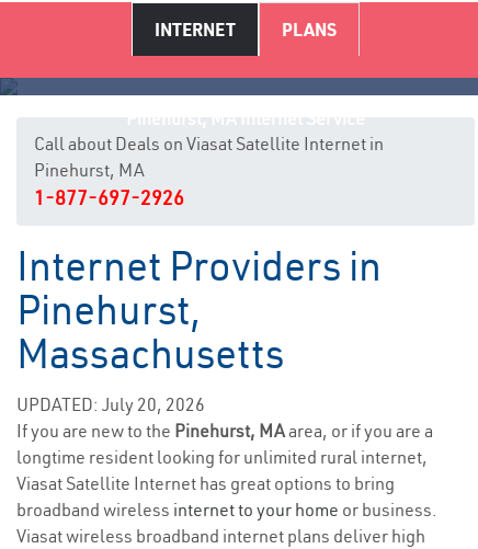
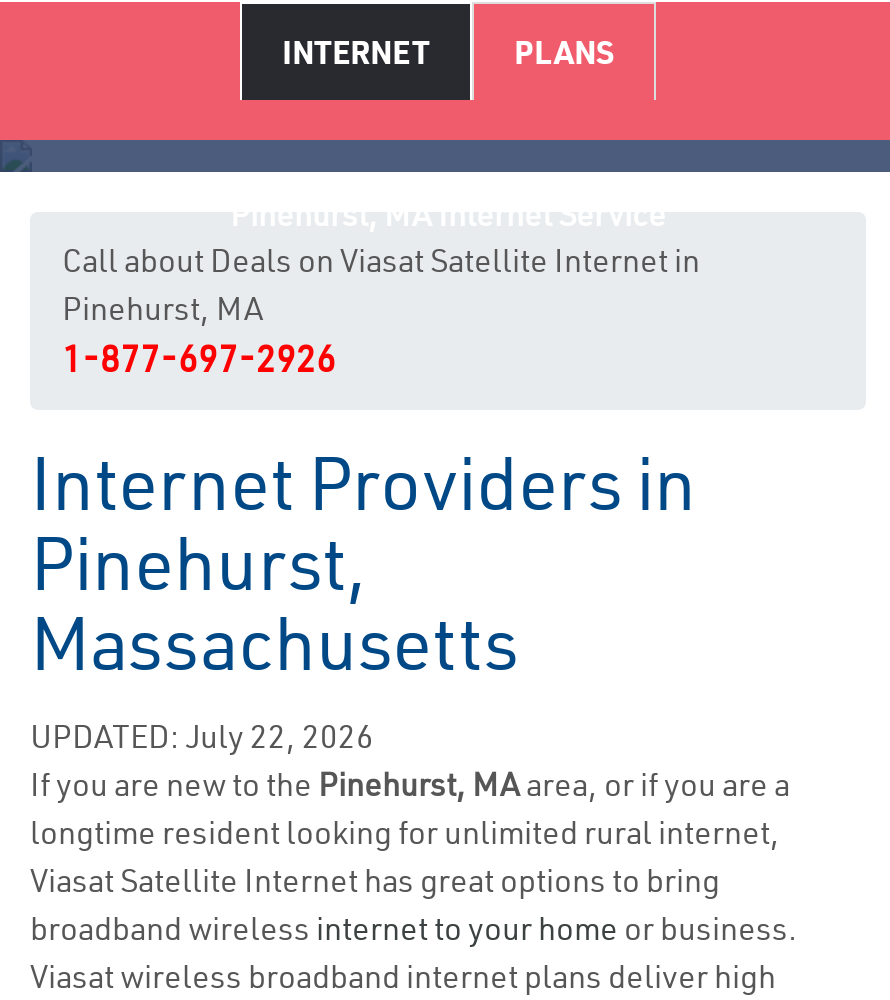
- UPDATED: July 20, 2026
+ UPDATED: July 22, 2026
